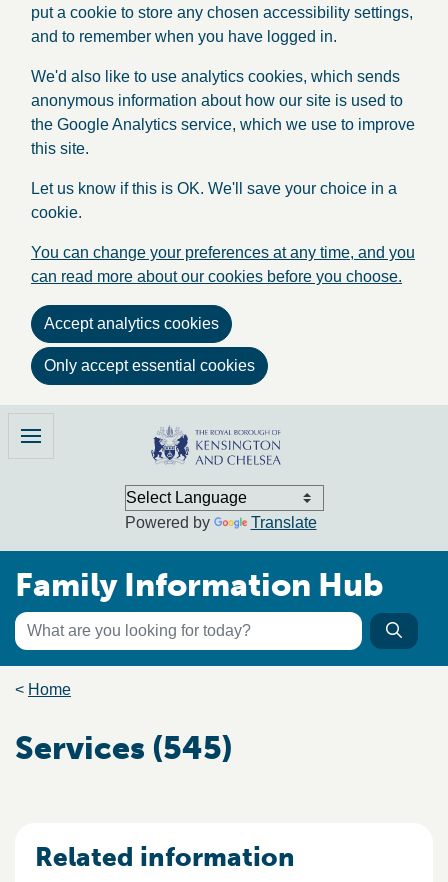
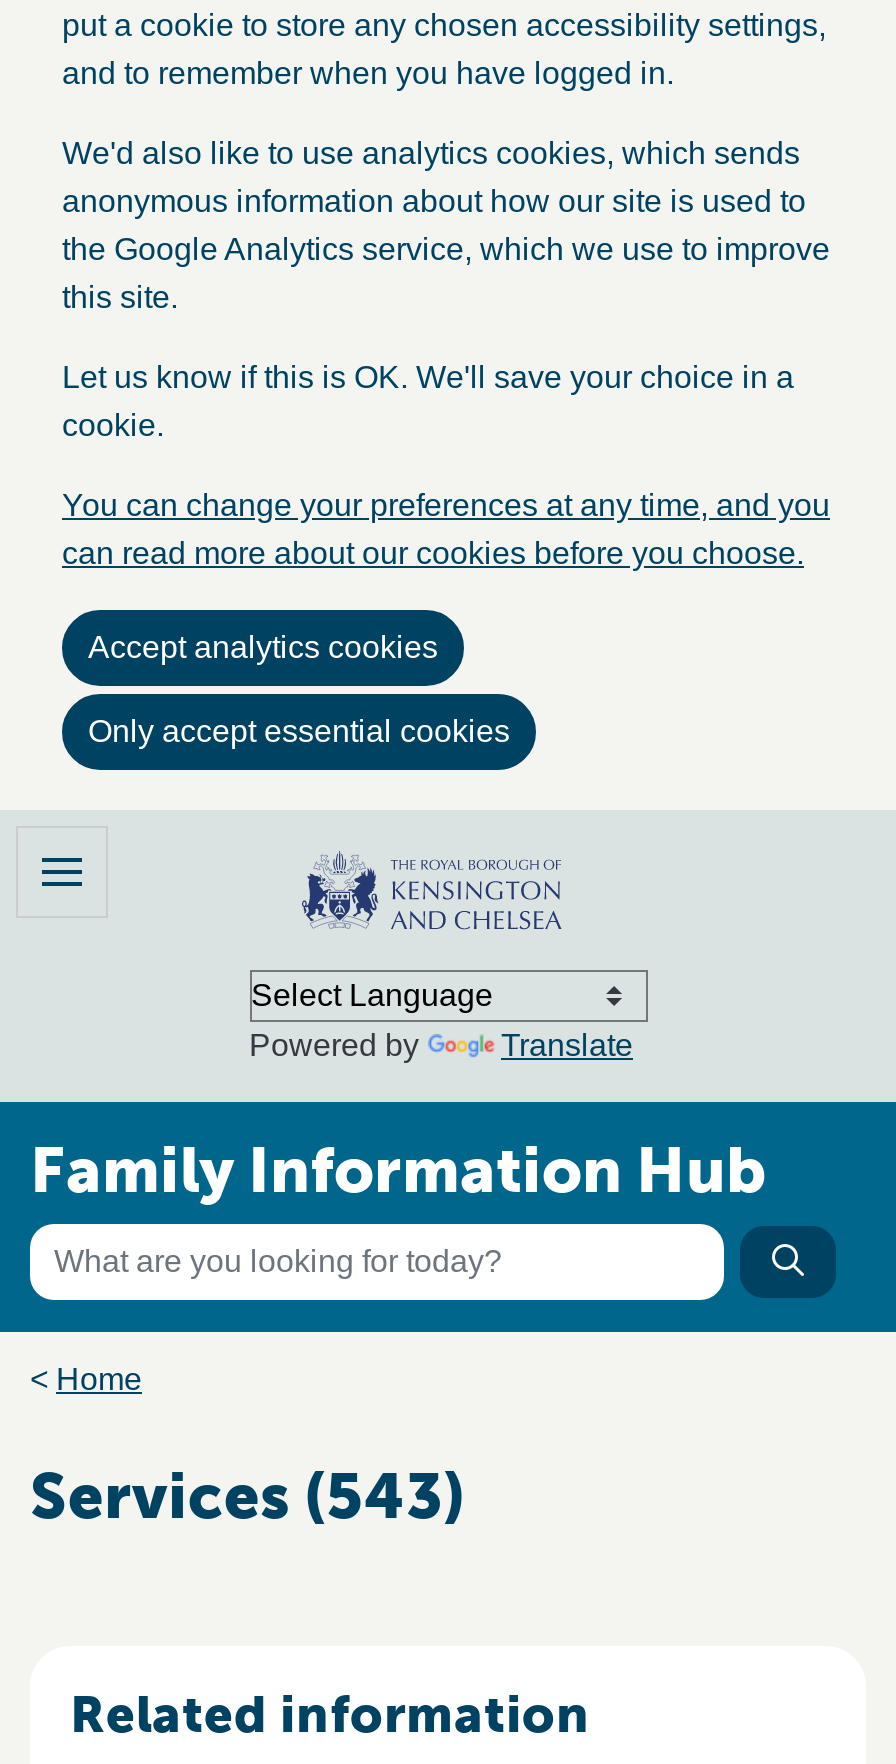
- Services (545)
+ Services (543)
